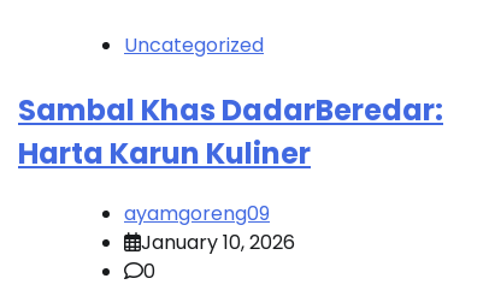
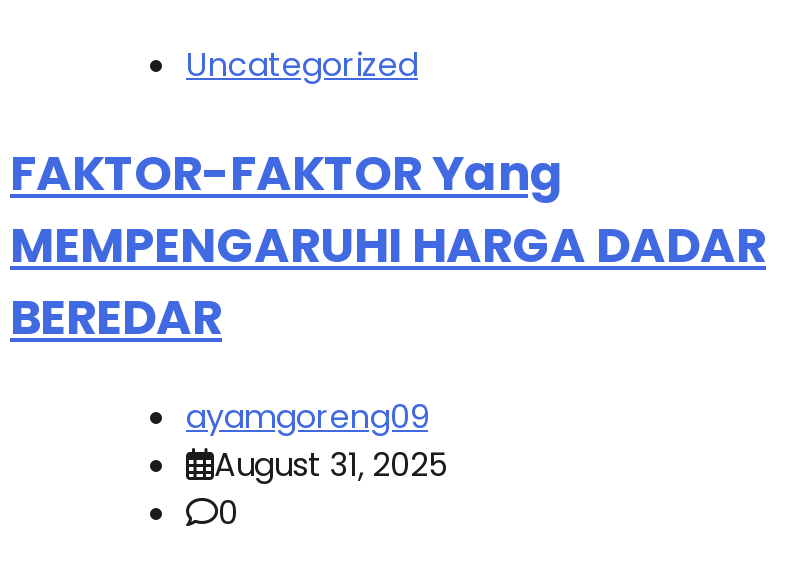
- Sambal Khas DadarBeredar:
- Harta Karun Kuliner
+ FAKTOR-FAKTOR Yang
+ MEMPENGARUHI HARGA DADAR
+ BEREDAR

- January 10, 2026
+ August 31, 2025
